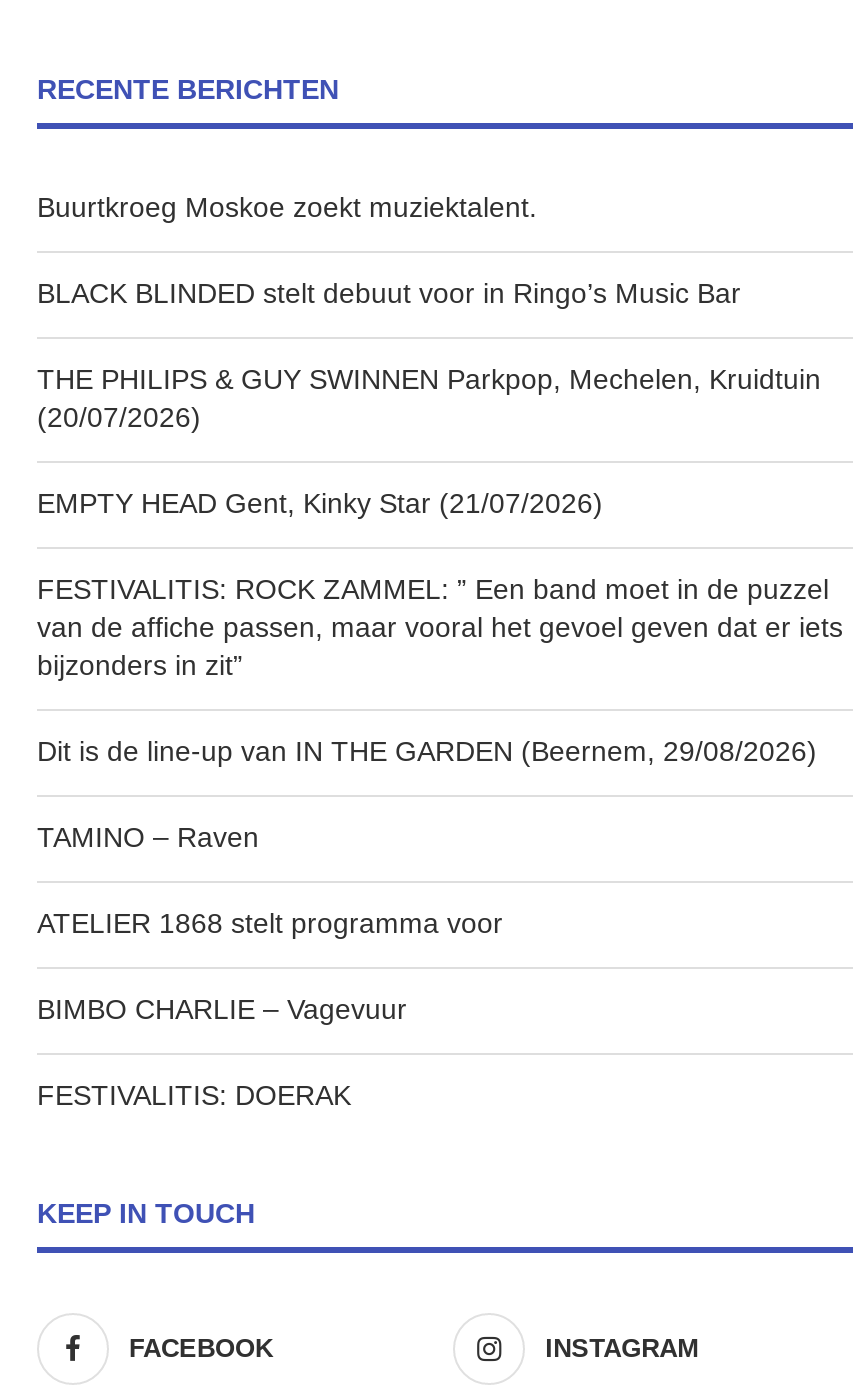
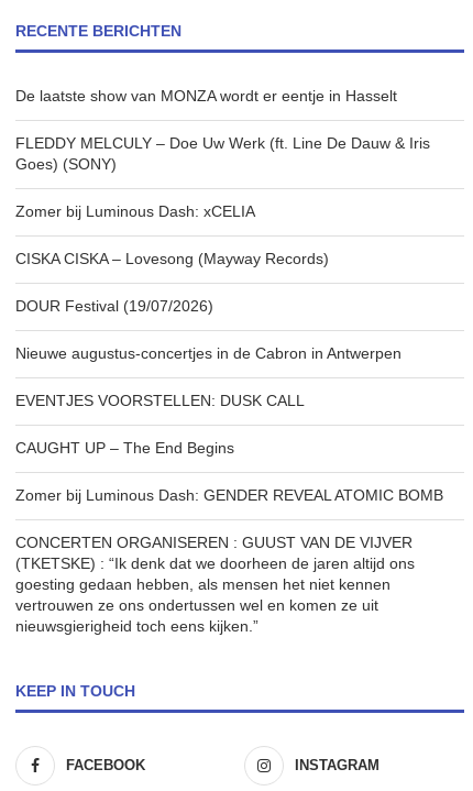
- Buurtkroeg Moskoe zoekt muziektalent.
+ De laatste show van MONZA wordt er eentje in Hasselt

- BLACK BLINDED stelt debuut voor in Ringo’s Music Bar
+ FLEDDY MELCULY – Doe Uw Werk (ft. Line De Dauw & Iris
+ Goes) (SONY)

- THE PHILIPS & GUY SWINNEN Parkpop, Mechelen, Kruidtuin
- (20/07/2026)
+ Zomer bij Luminous Dash: xCELIA

- EMPTY HEAD Gent, Kinky Star (21/07/2026)
+ CISKA CISKA – Lovesong (Mayway Records)

- FESTIVALITIS: ROCK ZAMMEL: ” Een band moet in de puzzel
- van de affiche passen, maar vooral het gevoel geven dat er iets
- bijzonders in zit”
+ DOUR Festival (19/07/2026)

- Dit is de line-up van IN THE GARDEN (Beernem, 29/08/2026)
+ Nieuwe augustus-concertjes in de Cabron in Antwerpen

- TAMINO – Raven
+ EVENTJES VOORSTELLEN: DUSK CALL

- ATELIER 1868 stelt programma voor
+ CAUGHT UP – The End Begins

- BIMBO CHARLIE – Vagevuur
+ Zomer bij Luminous Dash: GENDER REVEAL ATOMIC BOMB

- FESTIVALITIS: DOERAK
+ CONCERTEN ORGANISEREN : GUUST VAN DE VIJVER
+ (TKETSKE) : “Ik denk dat we doorheen de jaren altijd ons
+ goesting gedaan hebben, als mensen het niet kennen
+ vertrouwen ze ons ondertussen wel en komen ze uit
+ nieuwsgierigheid toch eens kijken.”
